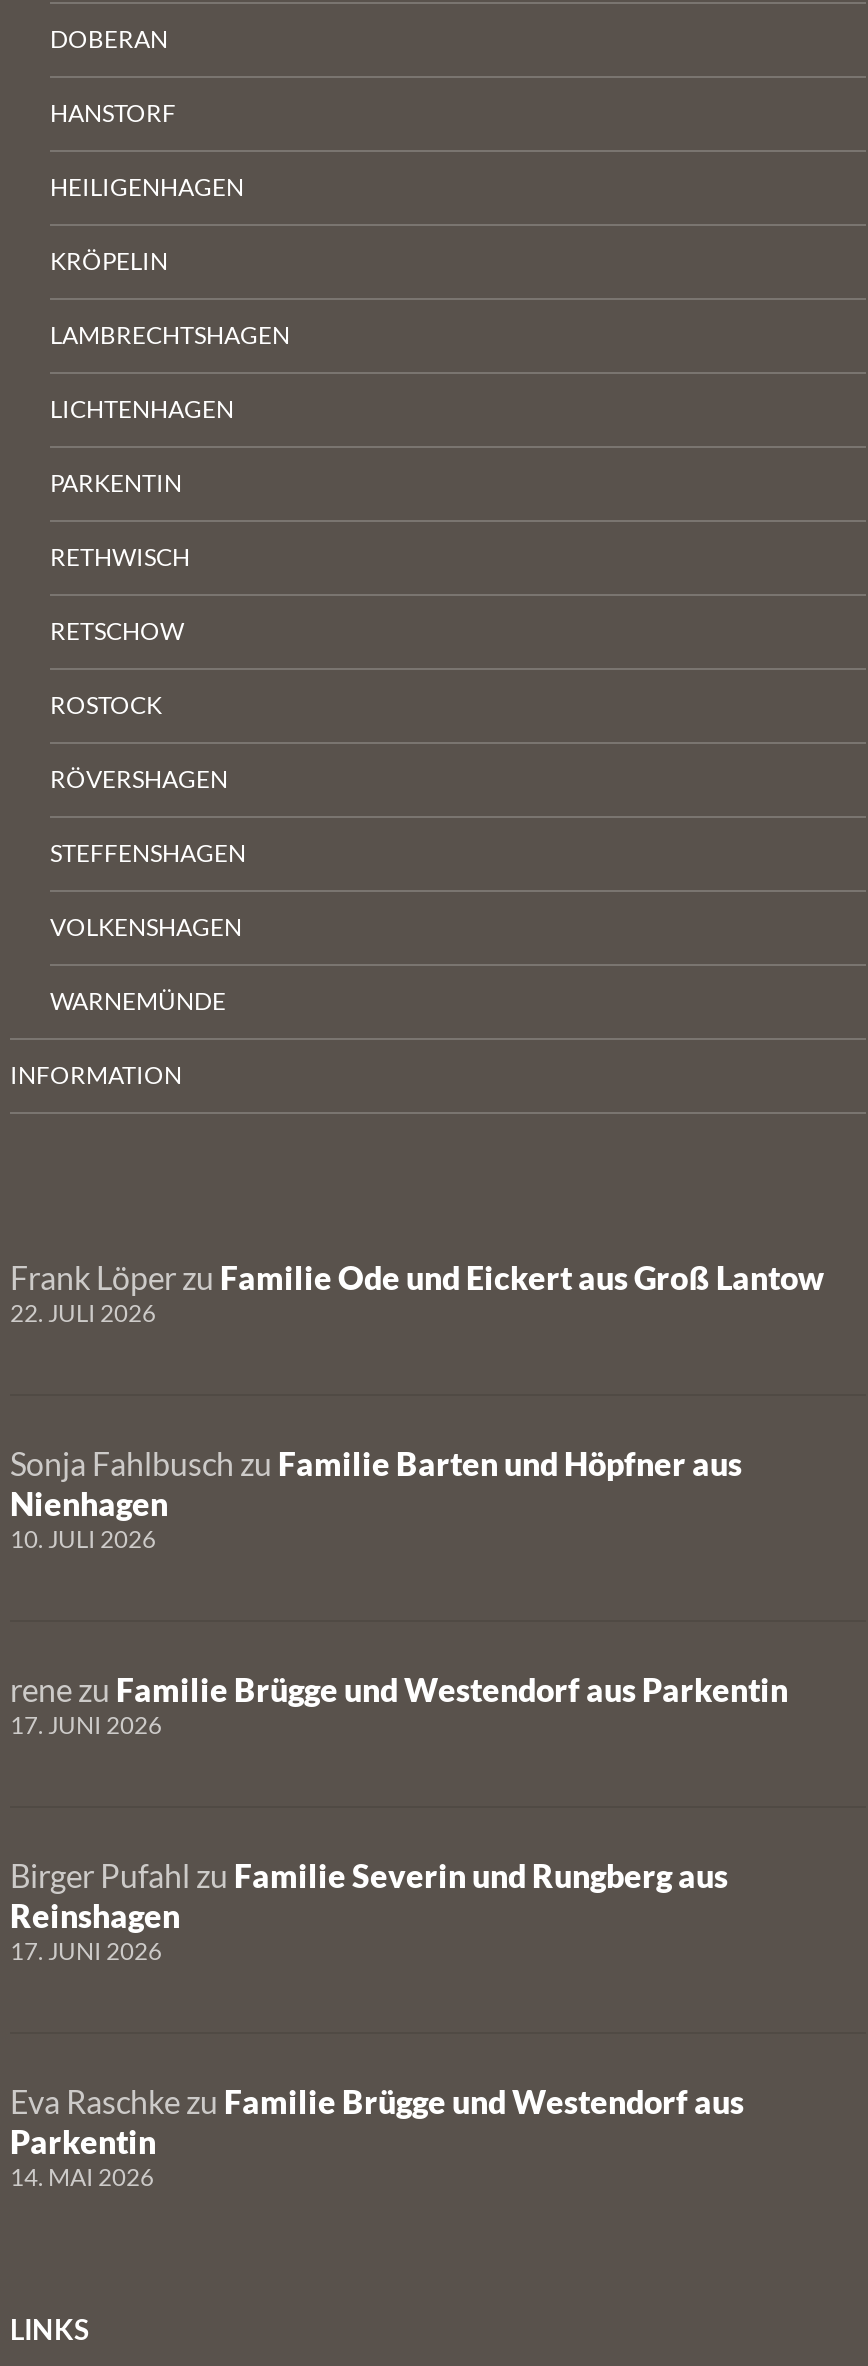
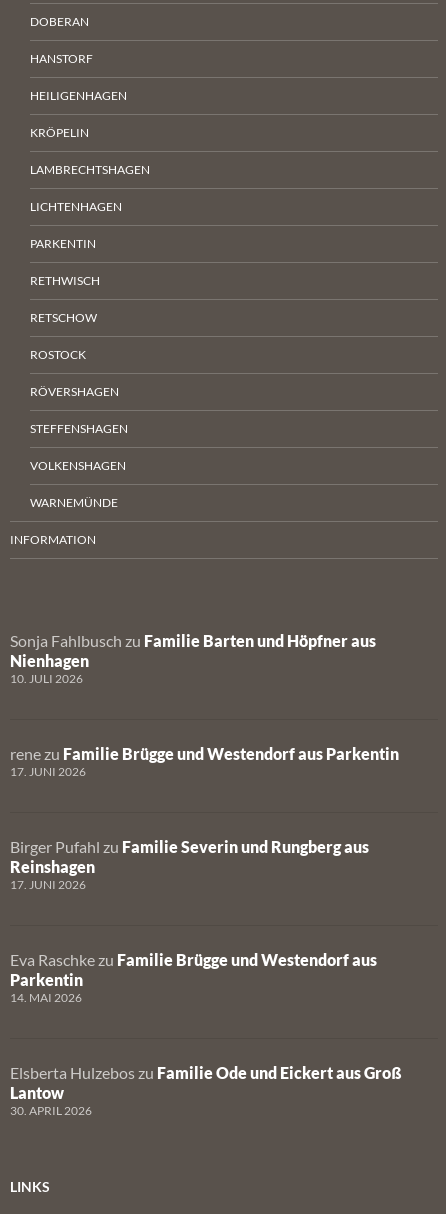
- Frank Löper zu Familie Ode und Eickert aus Groß Lantow
- 22. JULI 2026

moved up: Sonja Fahlbusch zu Familie Barten und Höpfner aus | Nienhagen | 10. JULI 2026 | ... | Parkentin | 14. MAI 2026

+ Elsberta Hulzebos zu Familie Ode und Eickert aus Groß
+ Lantow
+ 30. APRIL 2026
